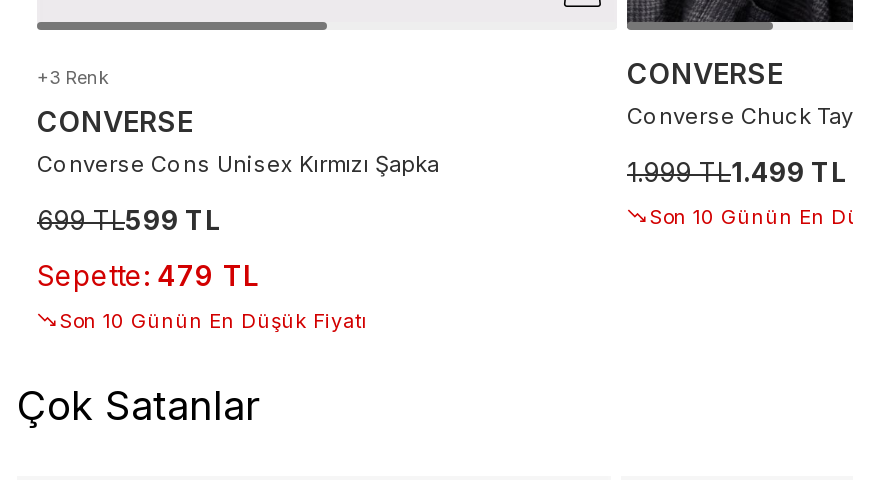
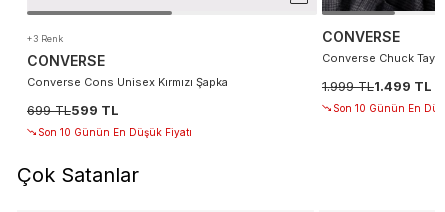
- Sepette: 479 TL
